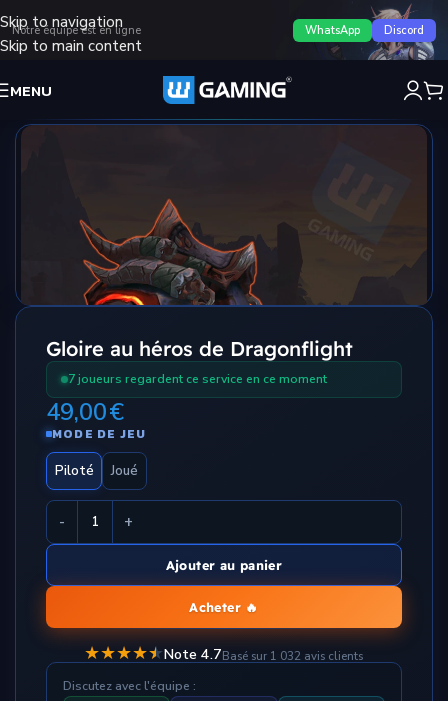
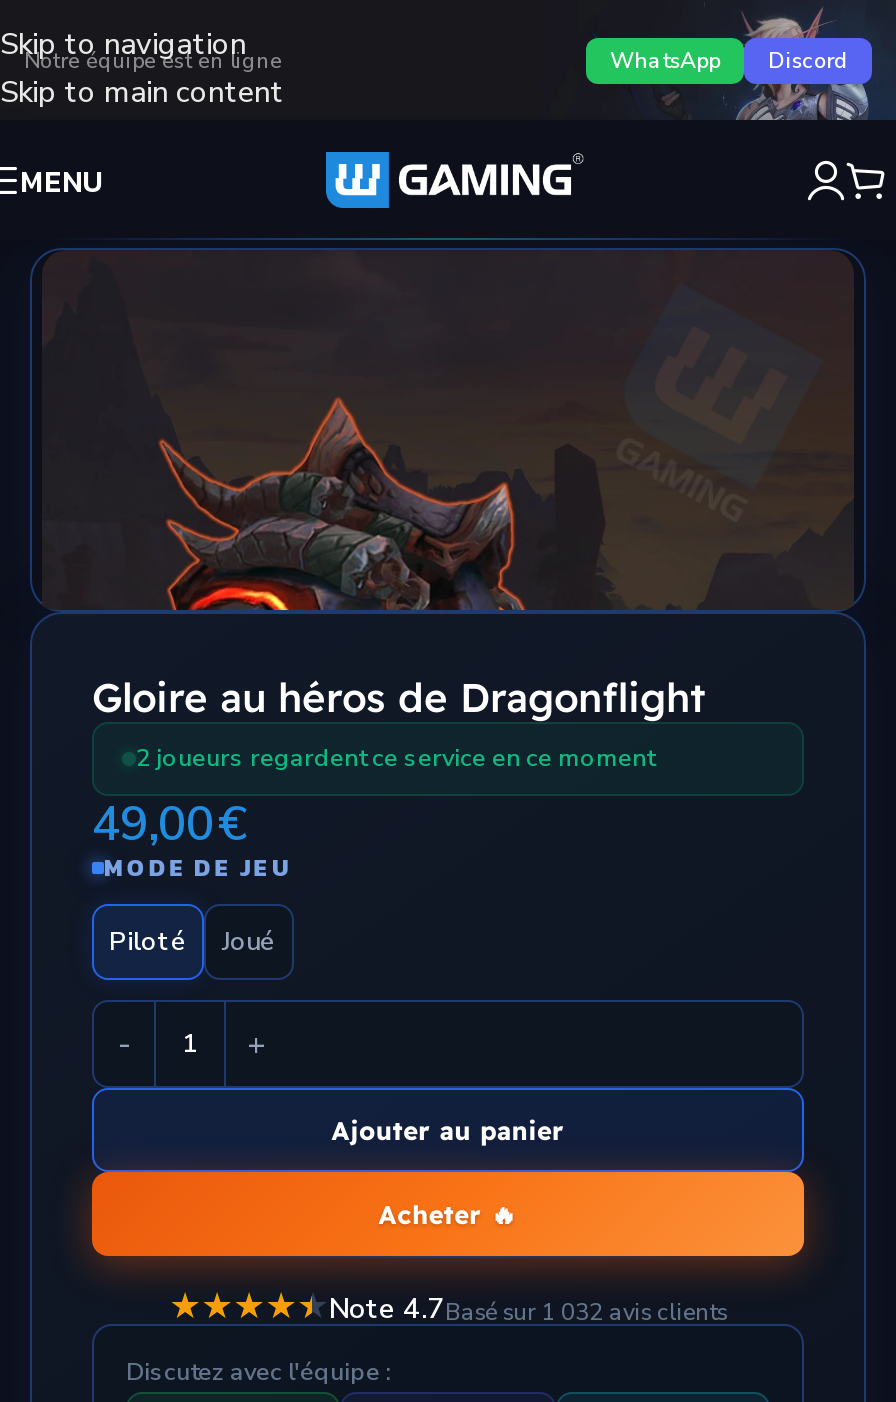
- 7 joueurs regardent ce service en ce moment
+ 2 joueurs regardent ce service en ce moment
